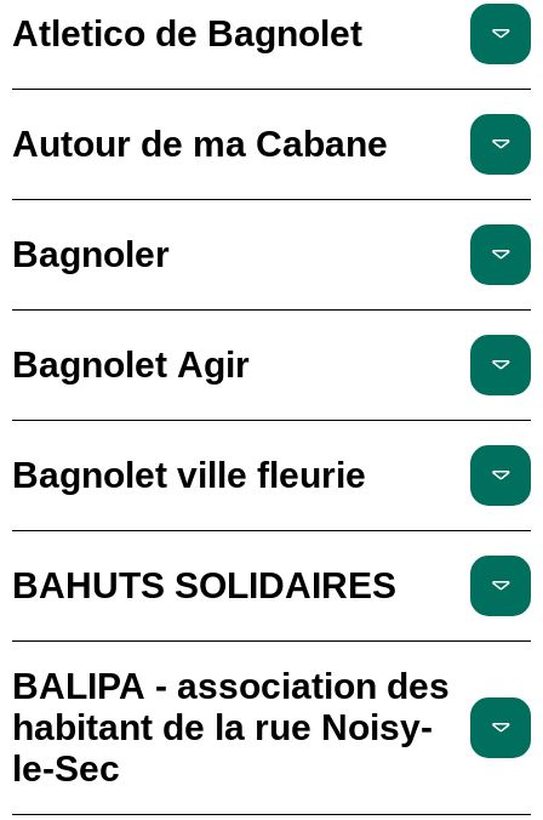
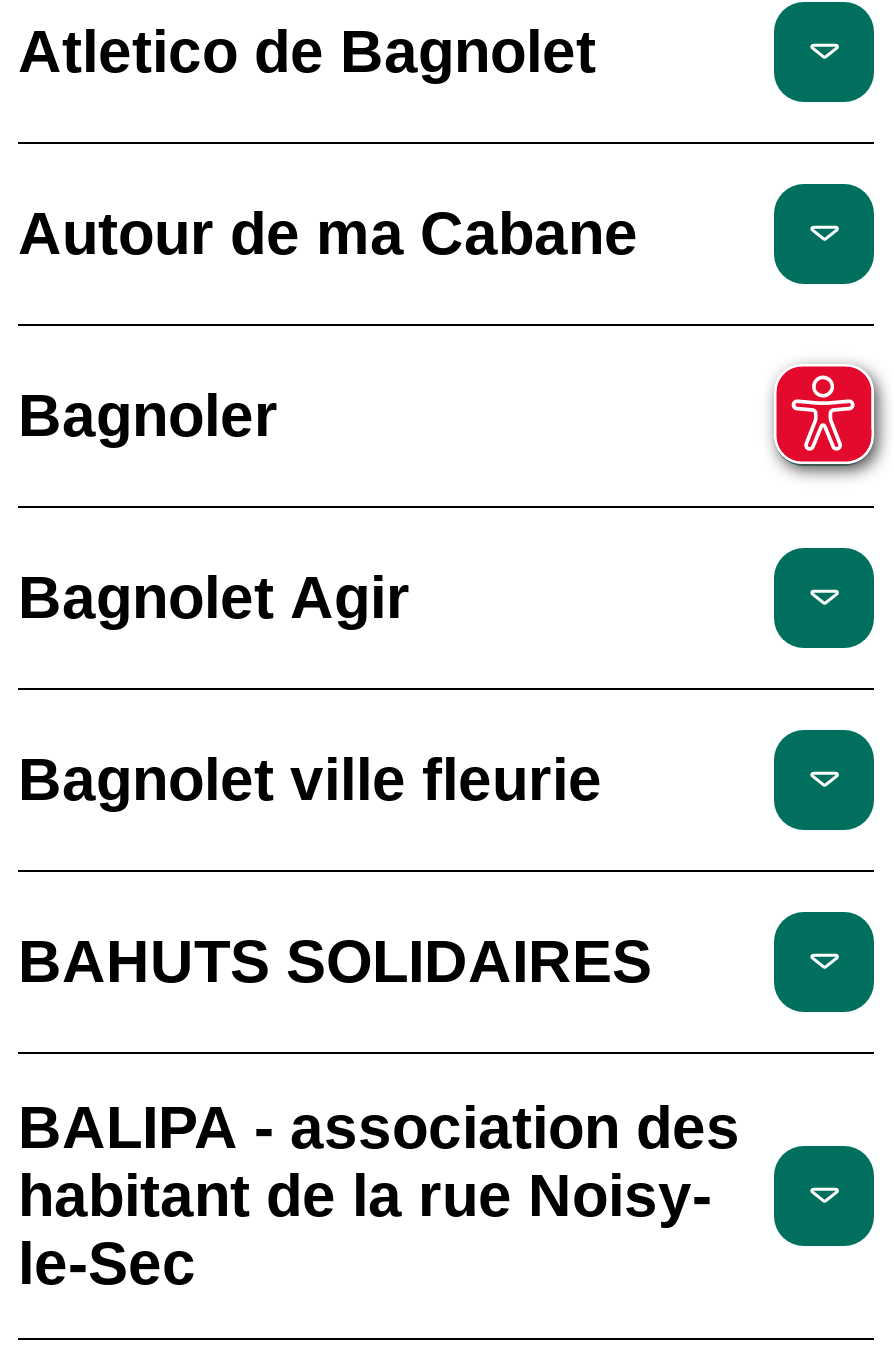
- [image]
+ [image]
